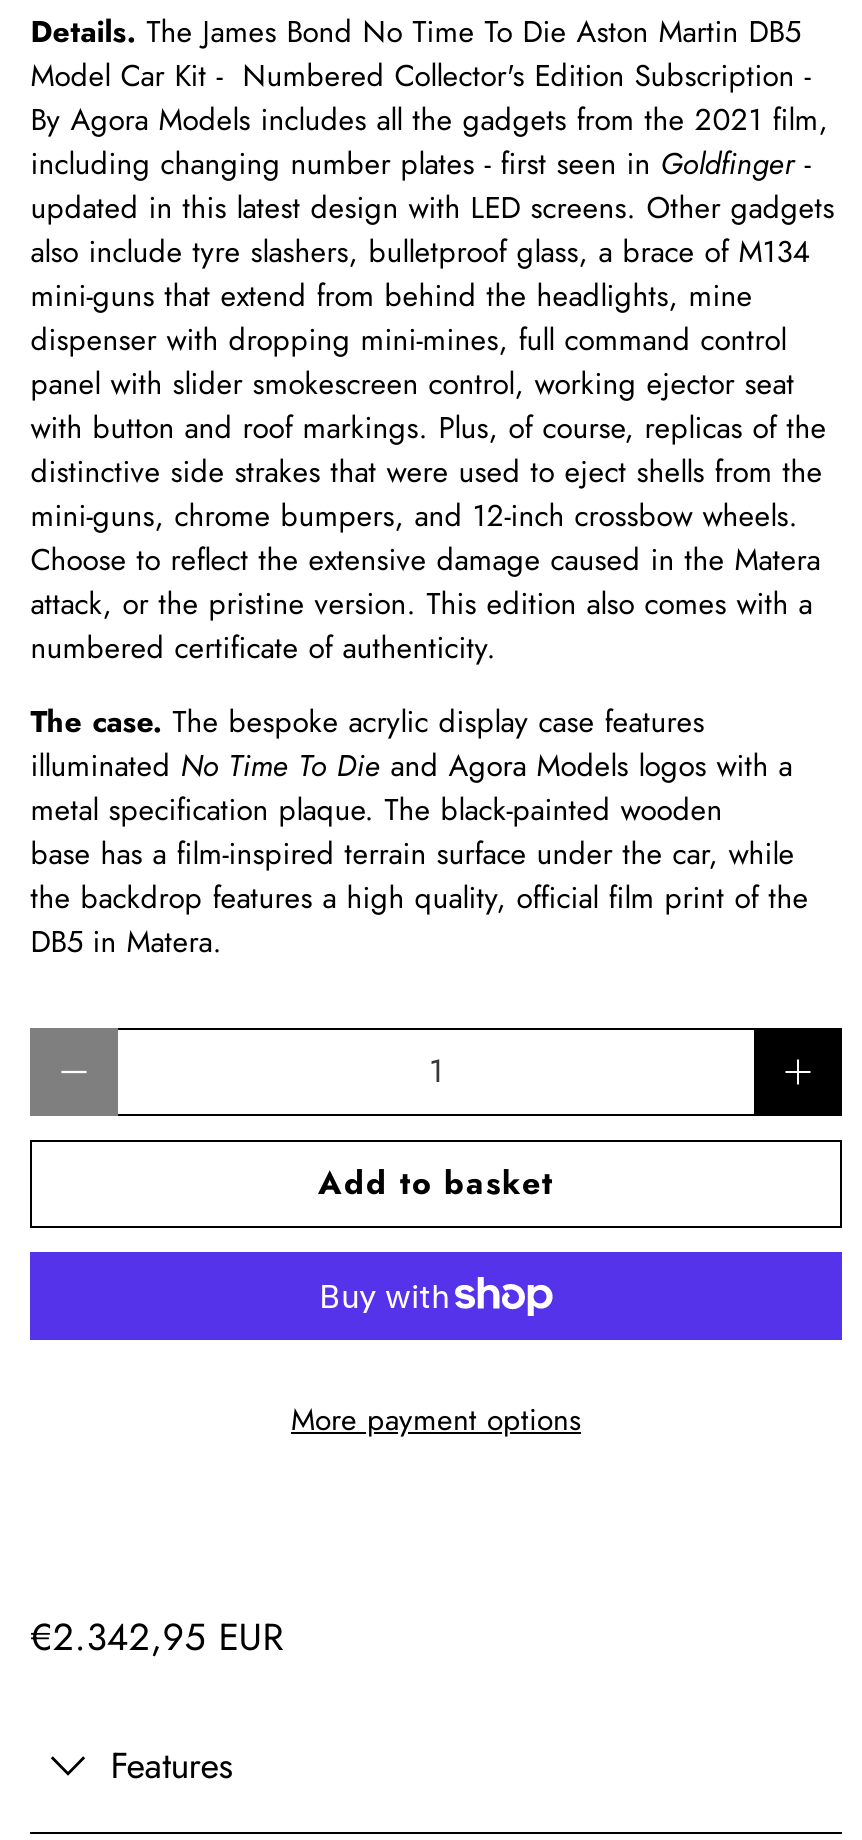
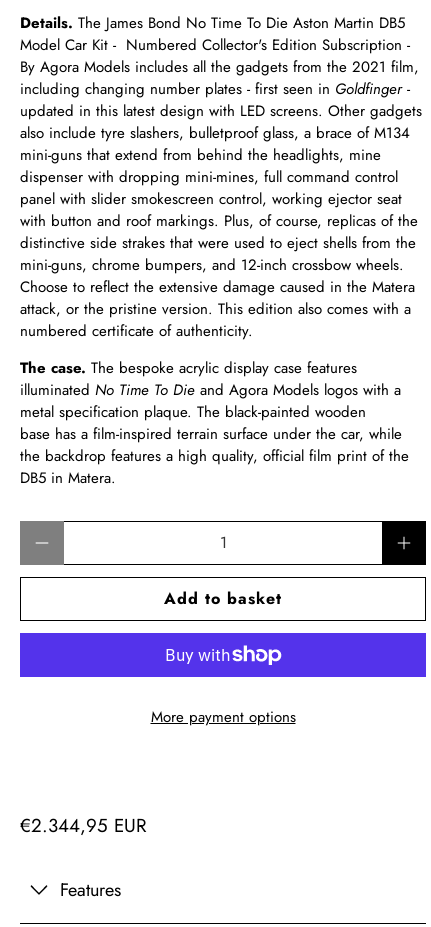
- €2.342,95 EUR
+ €2.344,95 EUR
